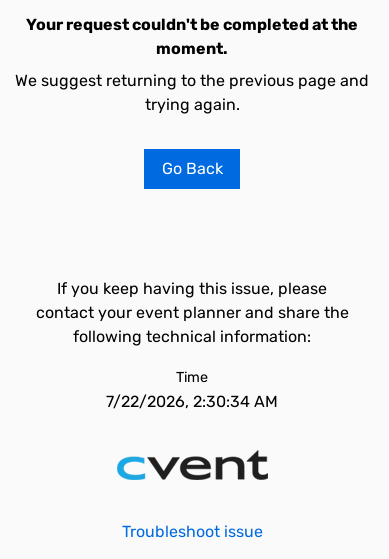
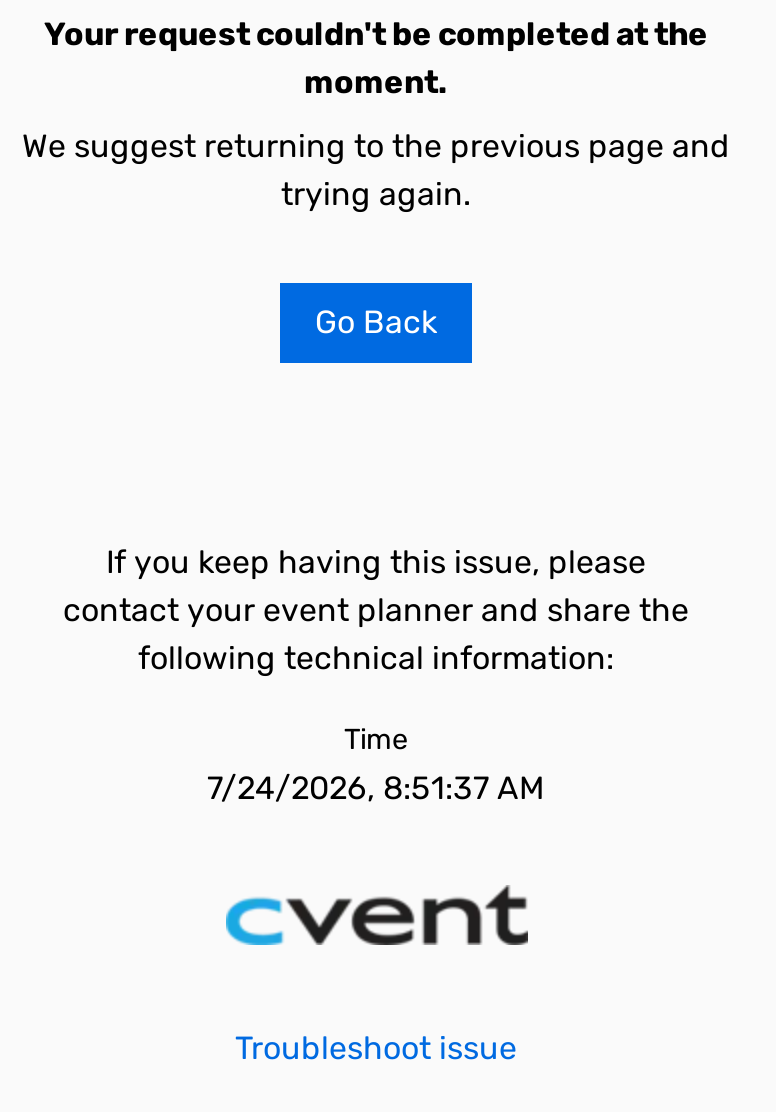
- 7/22/2026, 2:30:34 AM
+ 7/24/2026, 8:51:37 AM
